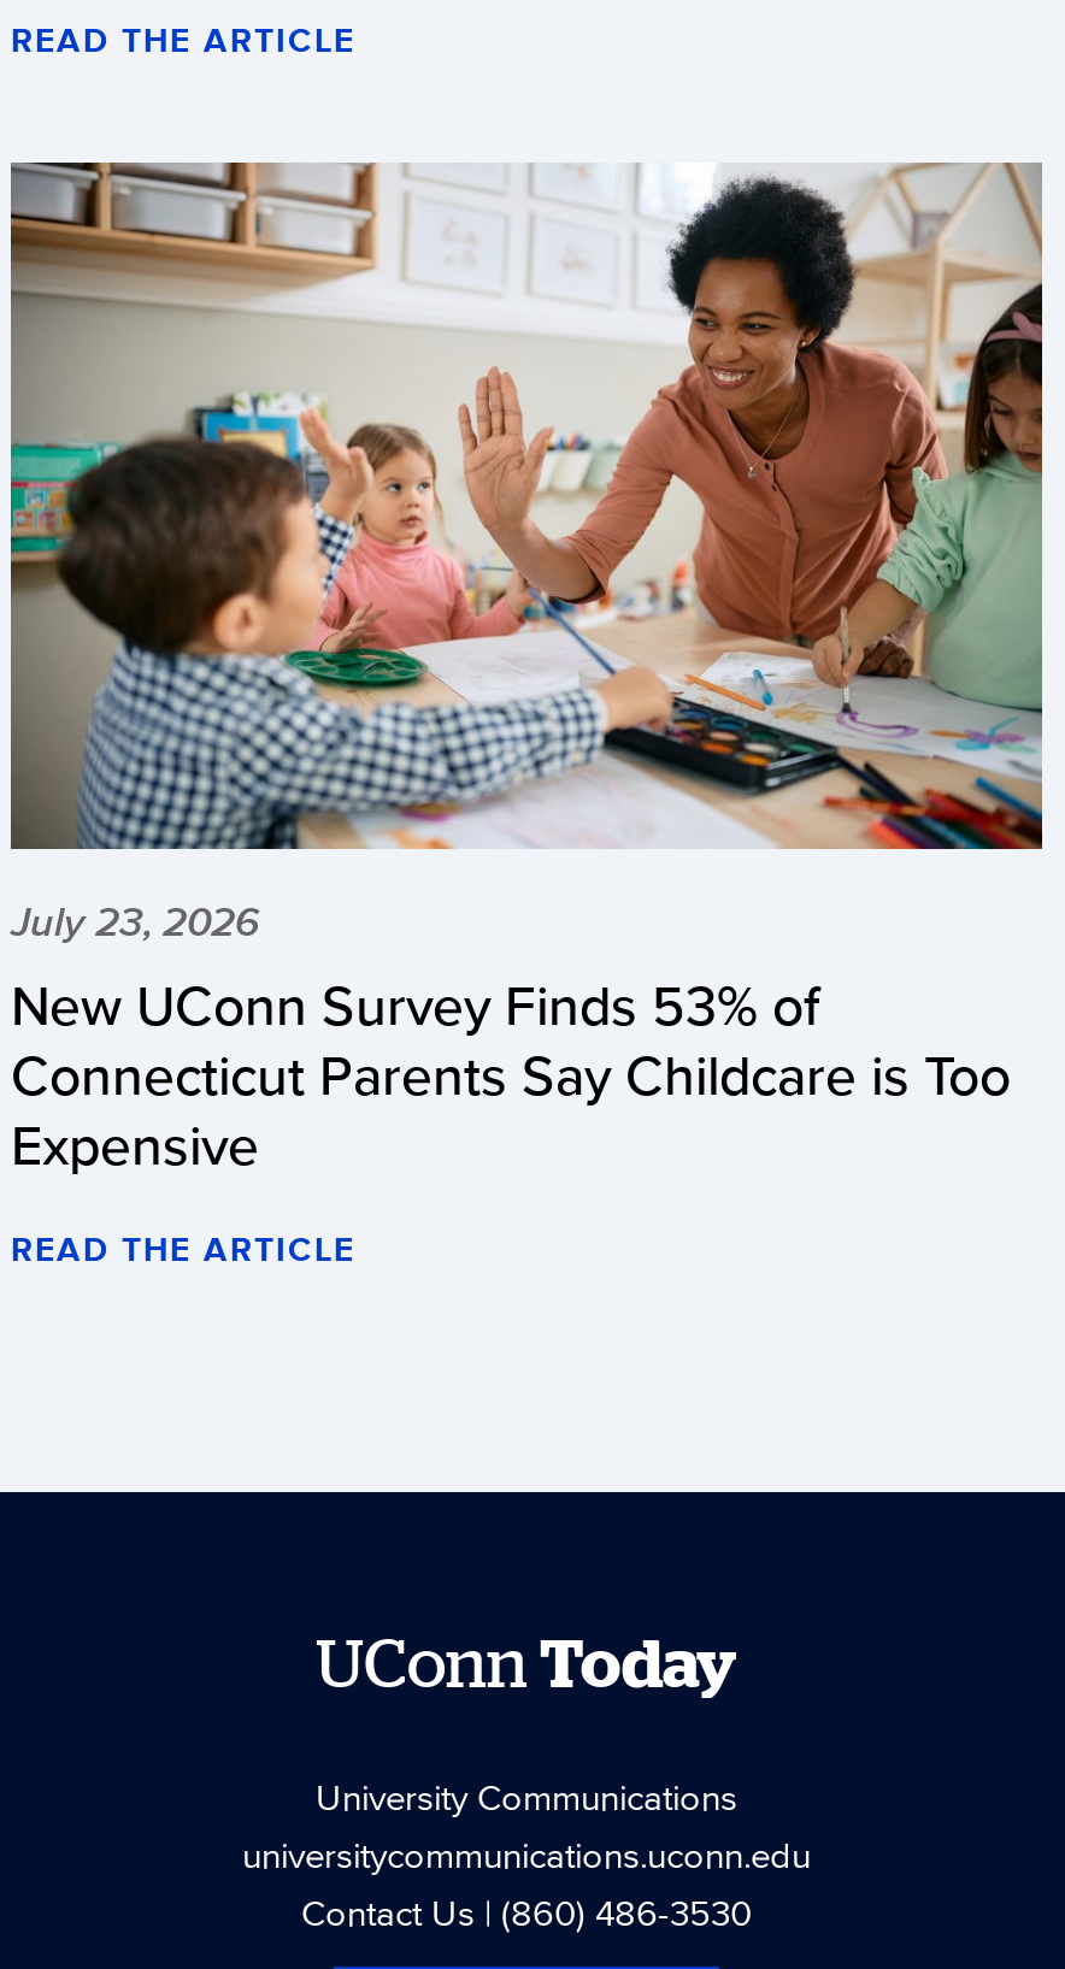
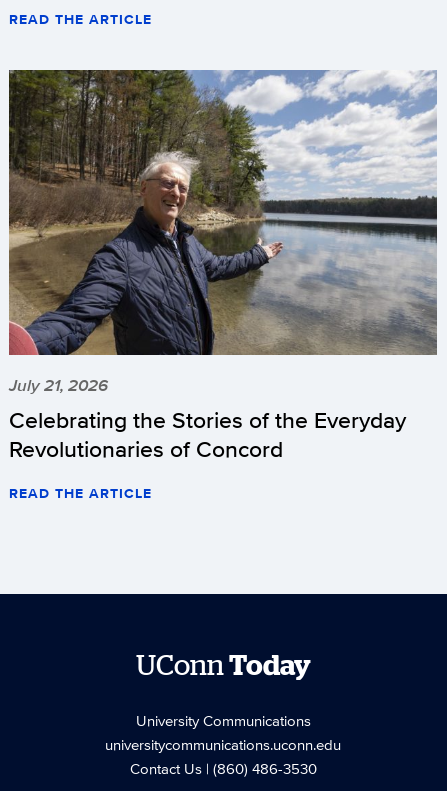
- [image]
- July 23, 2026
- New UConn Survey Finds 53% of
- Connecticut Parents Say Childcare is Too
- Expensive
+ [image]
+ July 21, 2026
+ Celebrating the Stories of the Everyday
+ Revolutionaries of Concord
